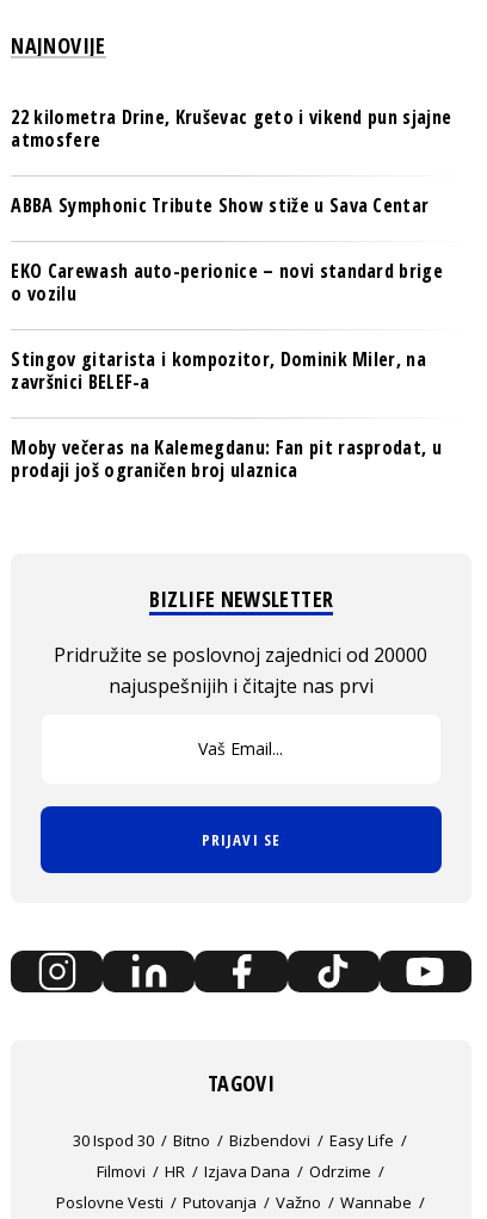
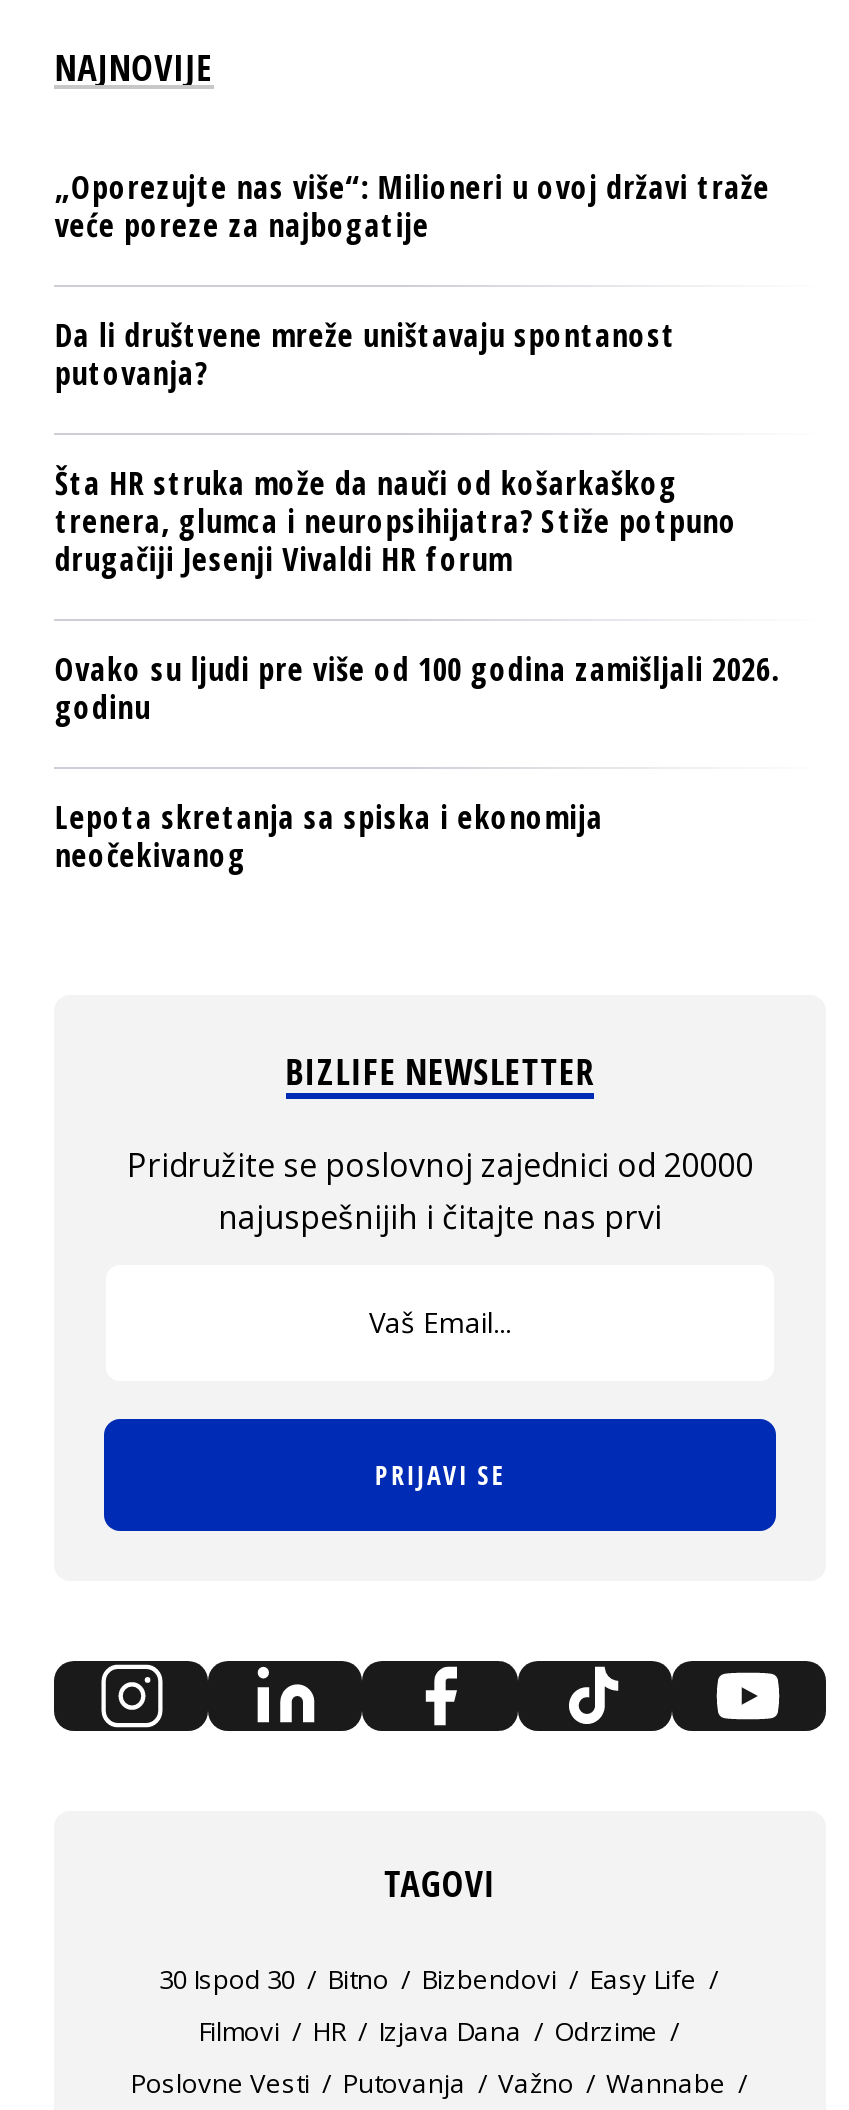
- 22 kilometra Drine, Kruševac geto i vikend pun sjajne
- atmosfere
+ „Oporezujte nas više“: Milioneri u ovoj državi traže
+ veće poreze za najbogatije

- ABBA Symphonic Tribute Show stiže u Sava Centar
+ Da li društvene mreže uništavaju spontanost
+ putovanja?

- EKO Carewash auto-perionice – novi standard brige
- o vozilu
+ Šta HR struka može da nauči od košarkaškog
+ trenera, glumca i neuropsihijatra? Stiže potpuno
+ drugačiji Jesenji Vivaldi HR forum

- Stingov gitarista i kompozitor, Dominik Miler, na
- završnici BELEF-a
+ Ovako su ljudi pre više od 100 godina zamišljali 2026.
+ godinu

- Moby večeras na Kalemegdanu: Fan pit rasprodat, u
- prodaji još ograničen broj ulaznica
+ Lepota skretanja sa spiska i ekonomija
+ neočekivanog
